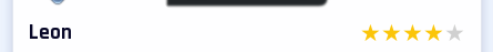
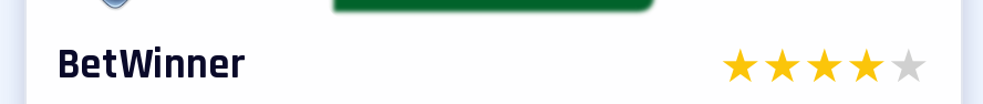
- Leon
+ BetWinner
